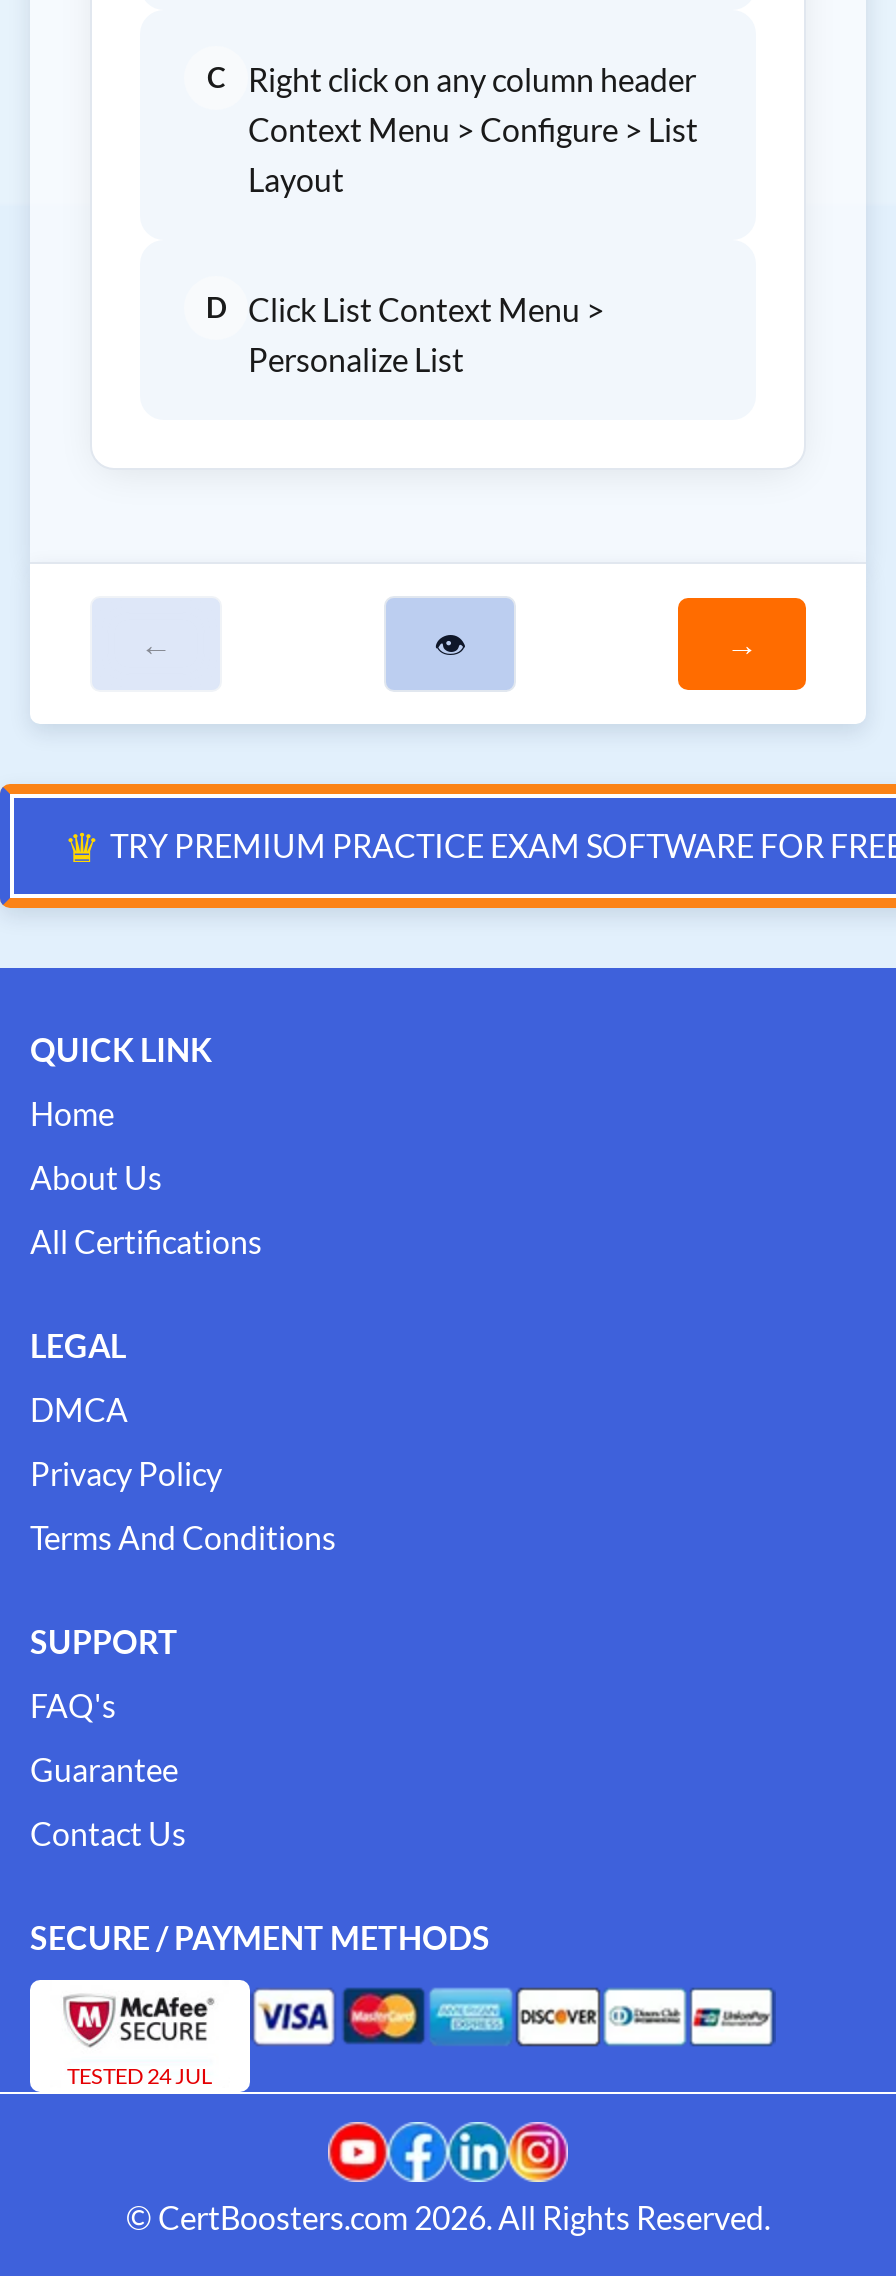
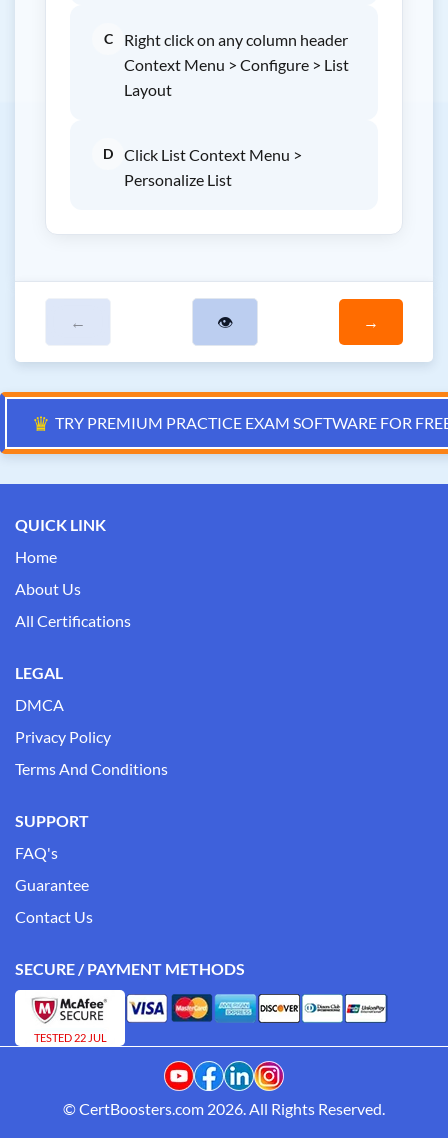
- TESTED 24 JUL
+ TESTED 22 JUL
